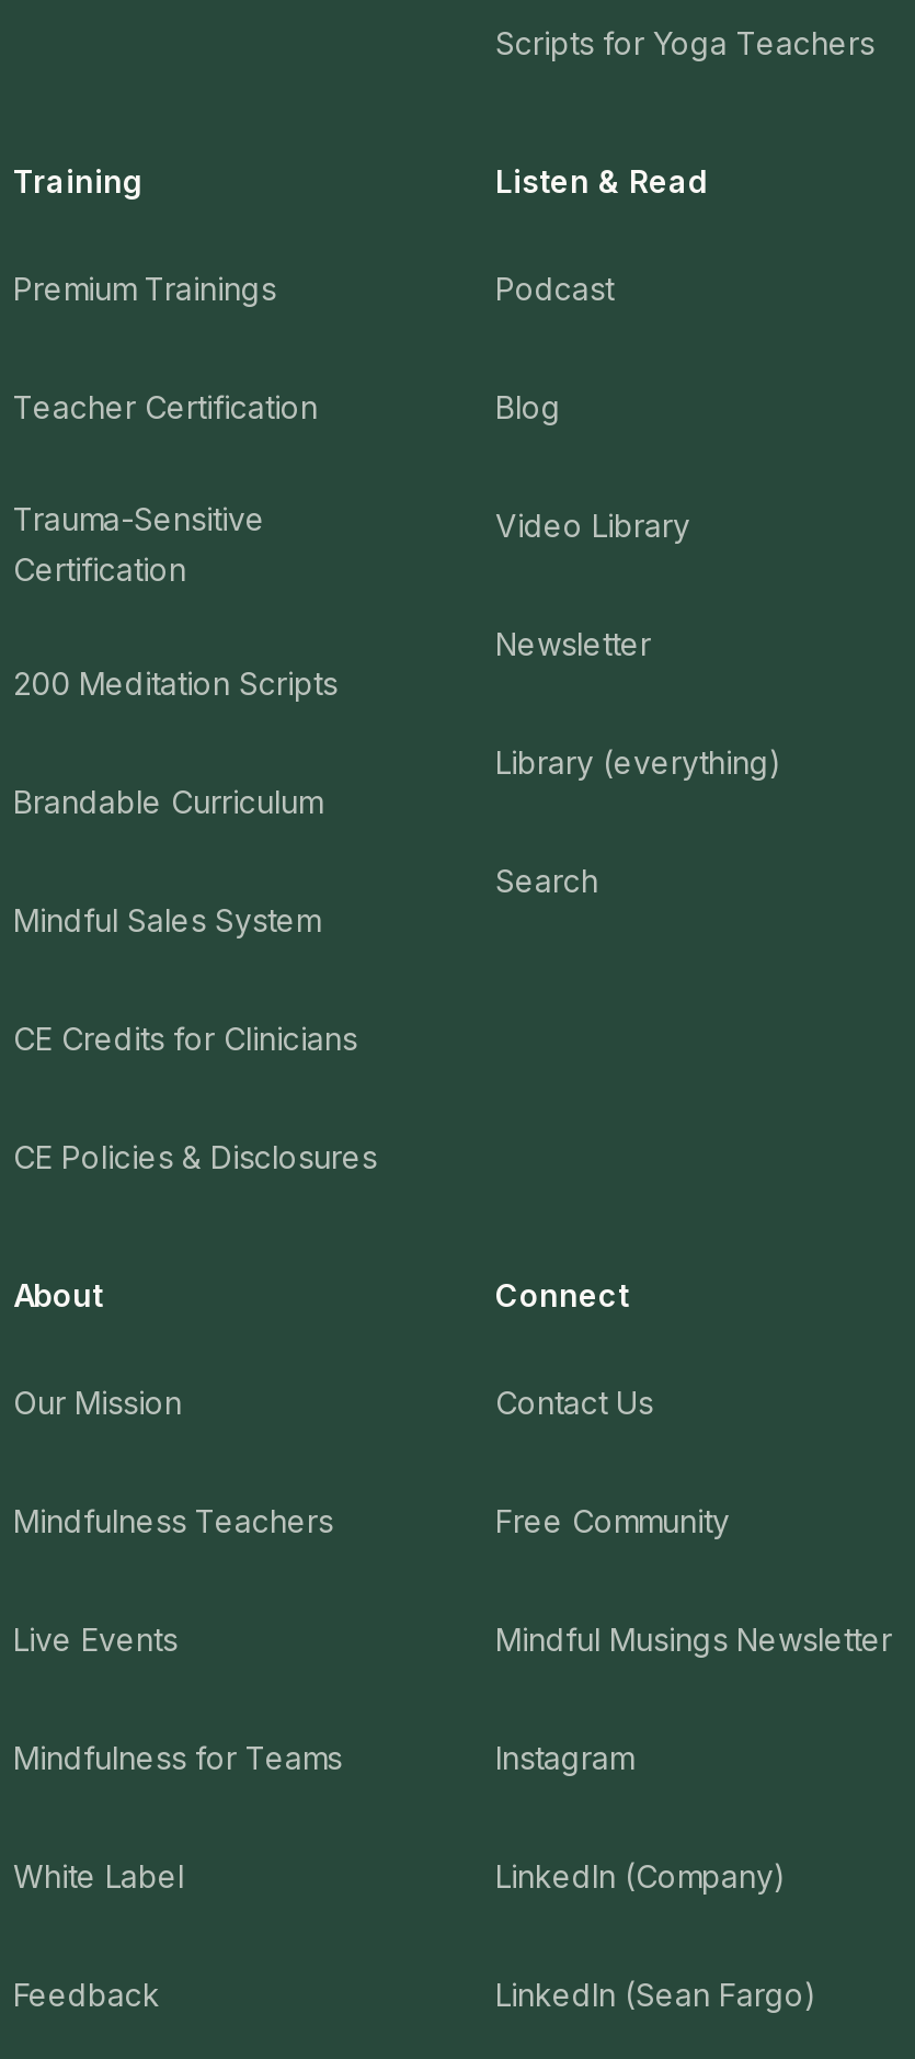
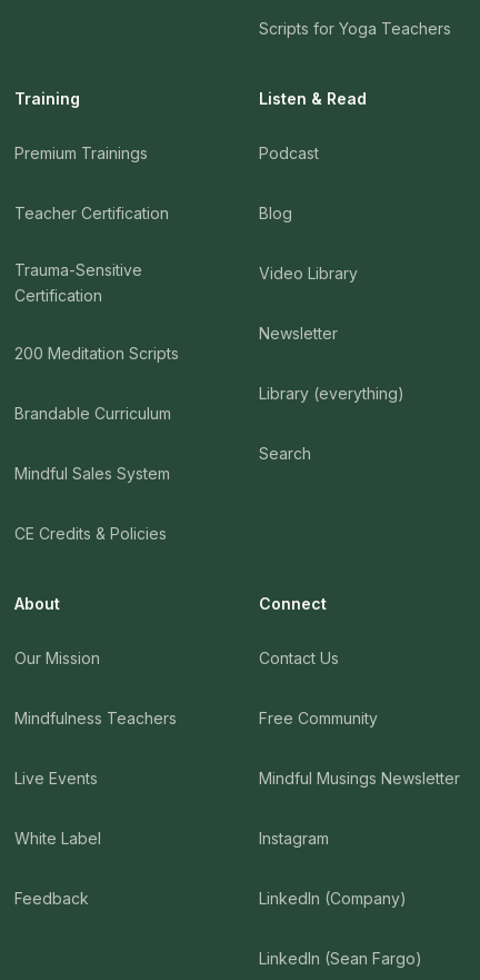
- CE Credits for Clinicians
- CE Policies & Disclosures
+ CE Credits & Policies

- Mindfulness for Teams

moved up: White Label | Feedback
